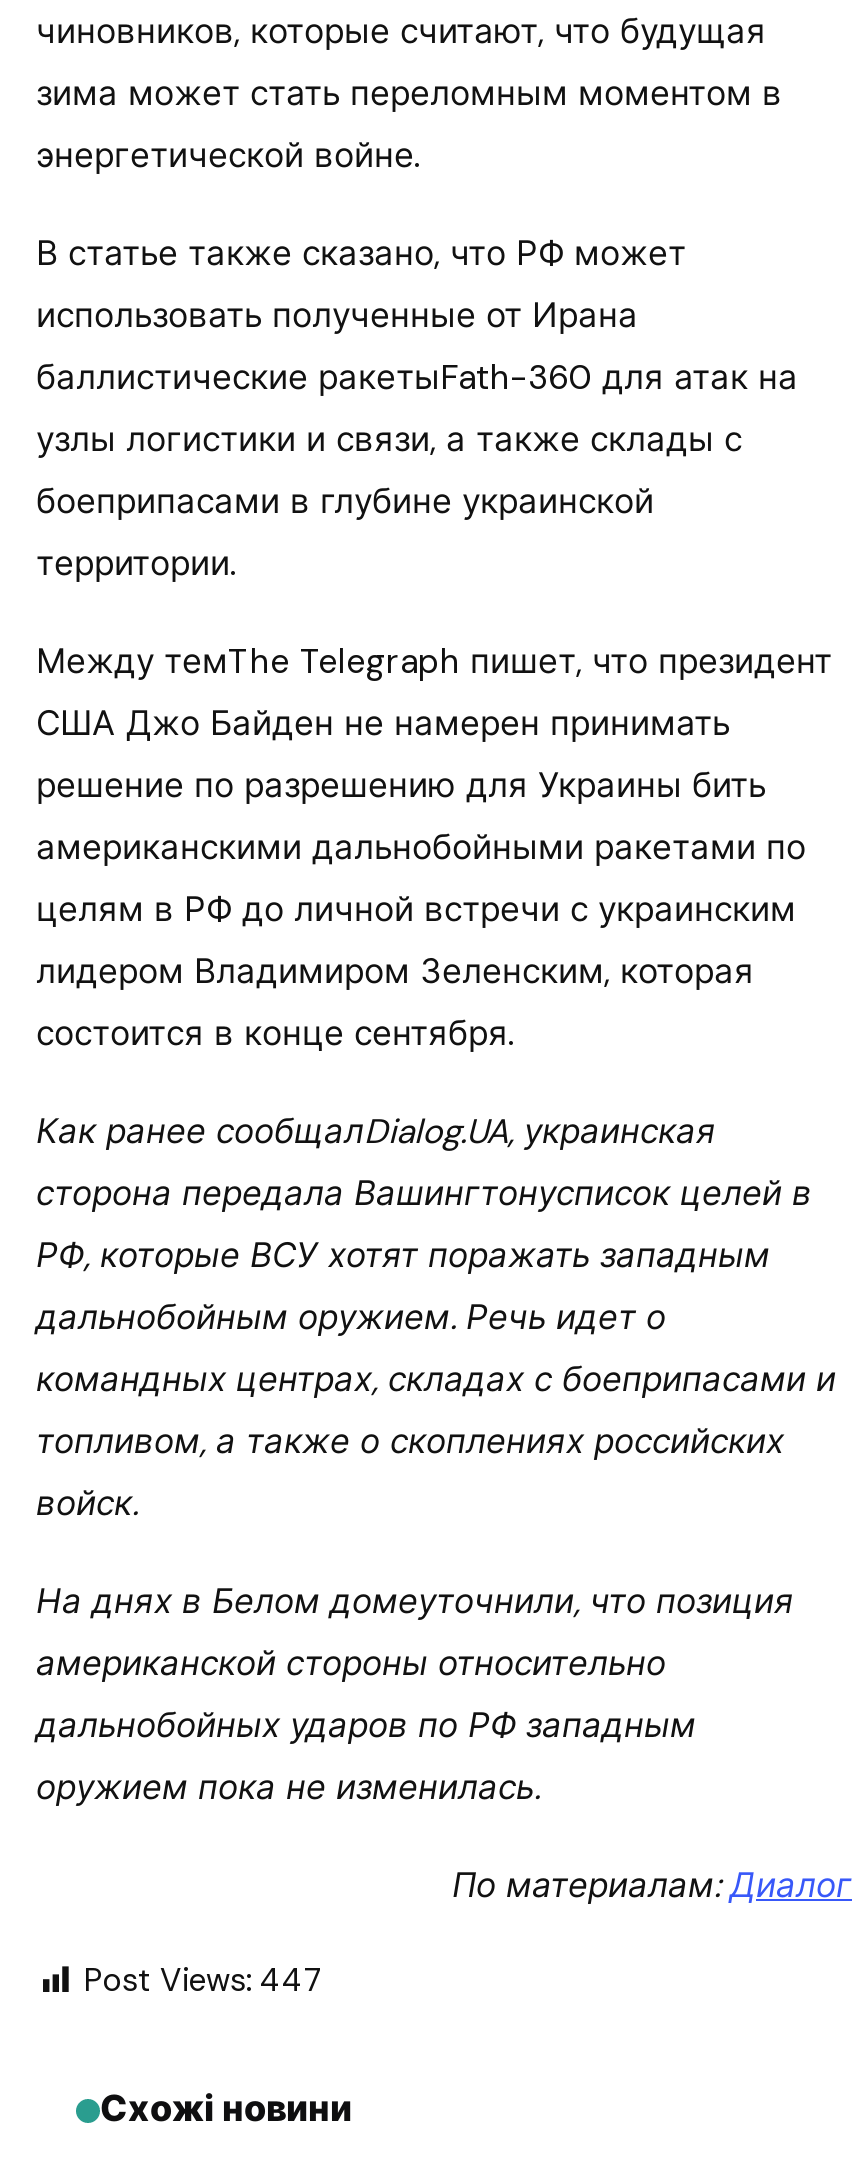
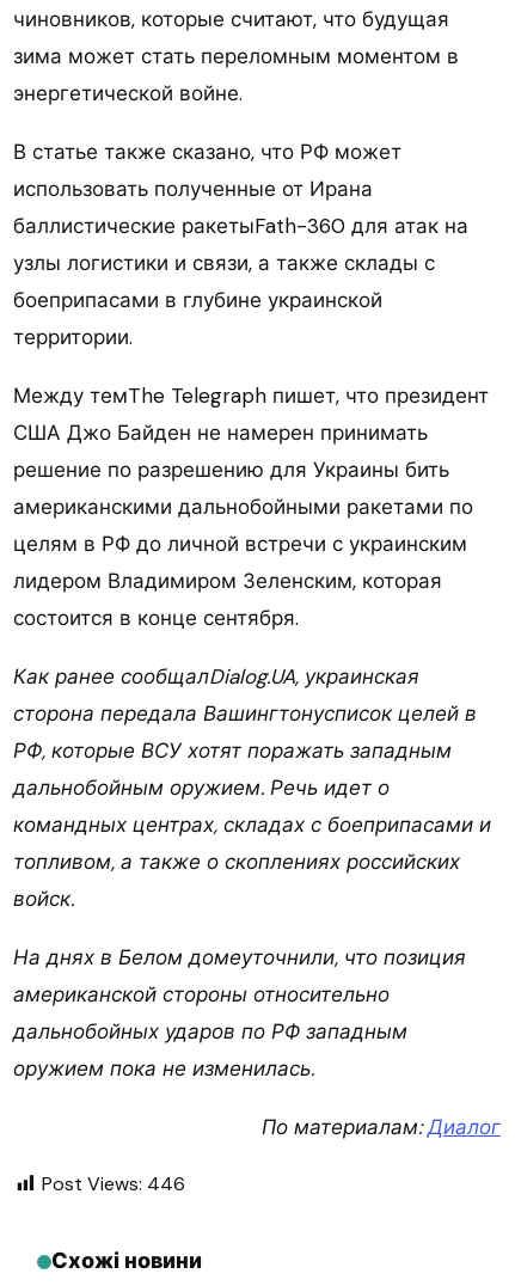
- Post Views: 447
+ Post Views: 446
